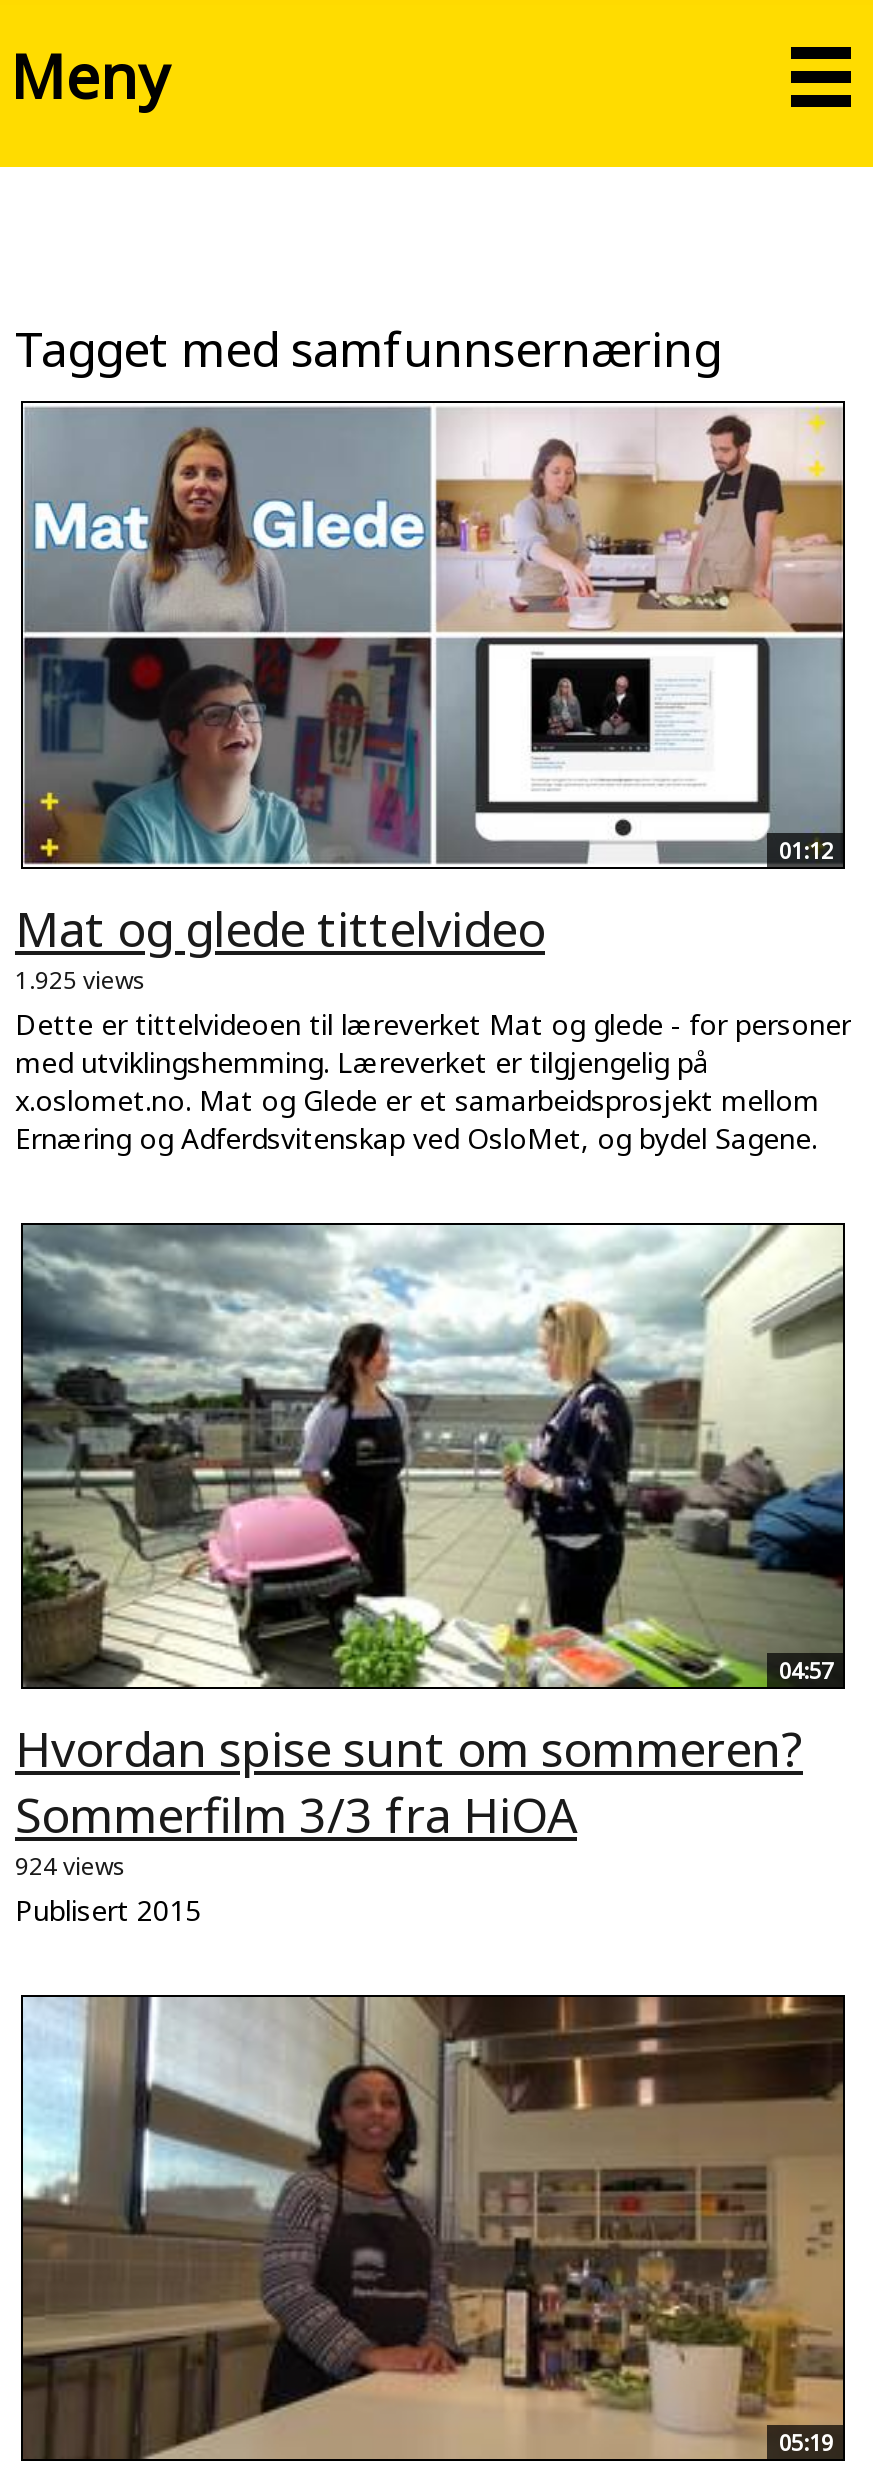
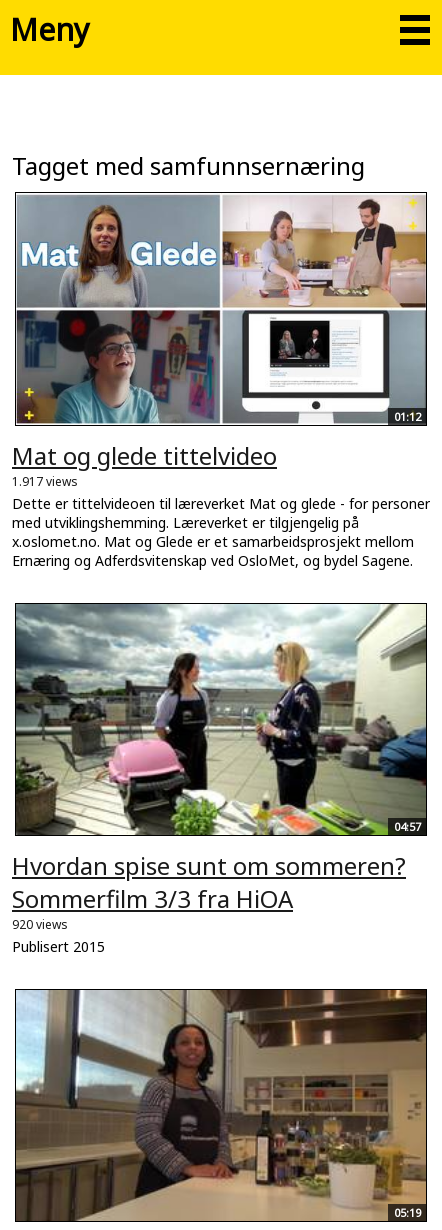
- 1.925 views
+ 1.917 views

- 924 views
+ 920 views
